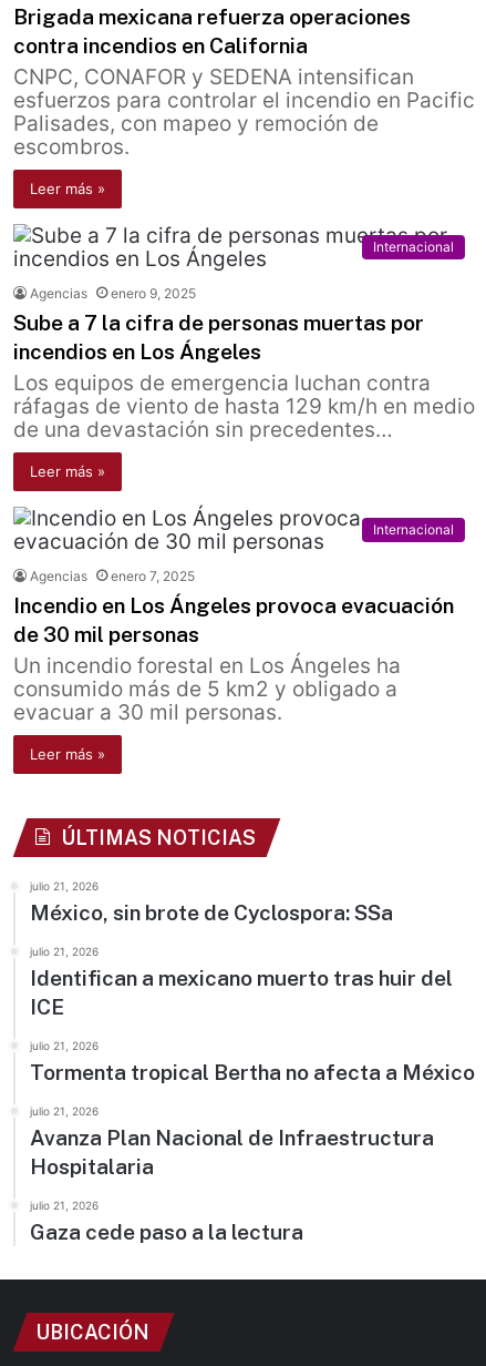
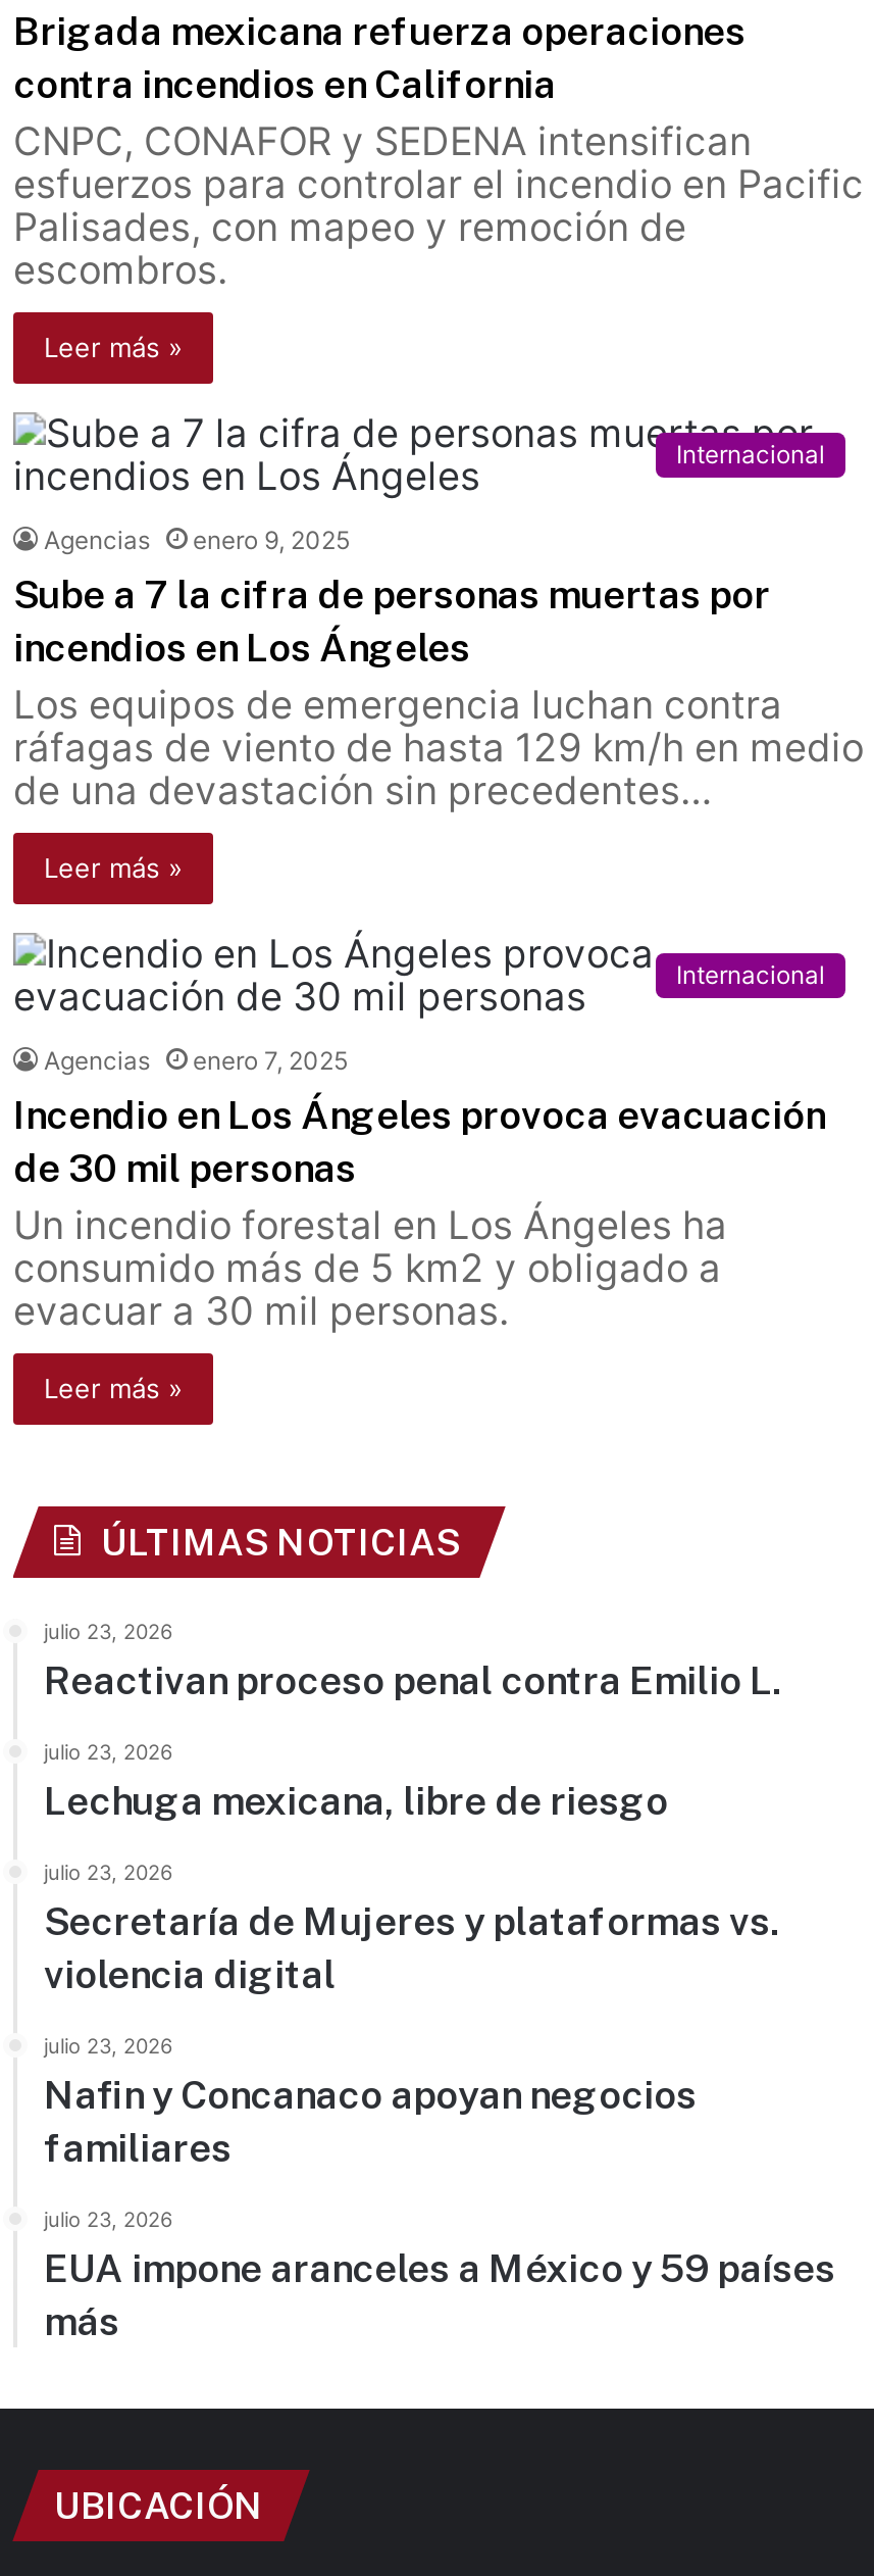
- julio 21, 2026
- México, sin brote de Cyclospora: SSa
+ julio 23, 2026
+ Reactivan proceso penal contra Emilio L.

- julio 21, 2026
- Identifican a mexicano muerto tras huir del
- ICE
+ julio 23, 2026
+ Lechuga mexicana, libre de riesgo

- julio 21, 2026
- Tormenta tropical Bertha no afecta a México
+ julio 23, 2026
+ Secretaría de Mujeres y plataformas vs.
+ violencia digital

- julio 21, 2026
- Avanza Plan Nacional de Infraestructura
- Hospitalaria
+ julio 23, 2026
+ Nafin y Concanaco apoyan negocios
+ familiares

- julio 21, 2026
- Gaza cede paso a la lectura
+ julio 23, 2026
+ EUA impone aranceles a México y 59 países
+ más
